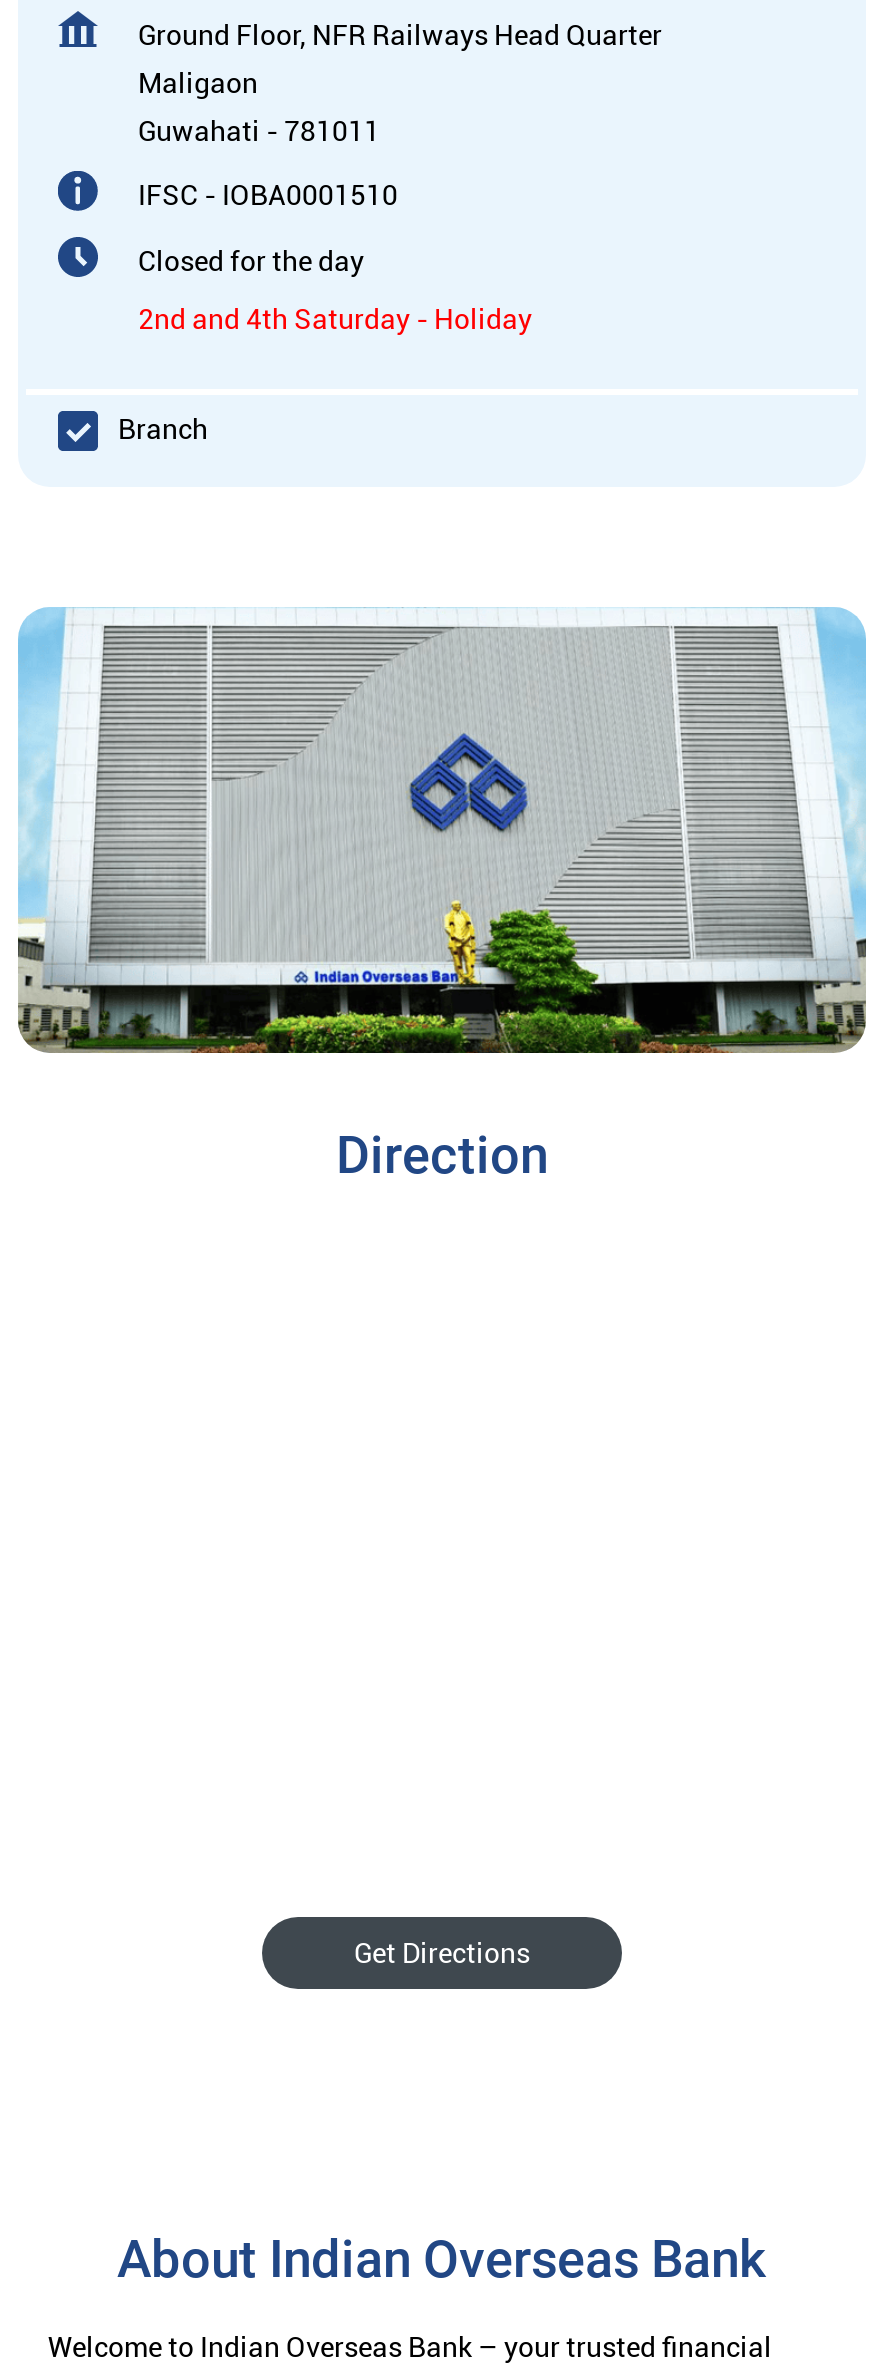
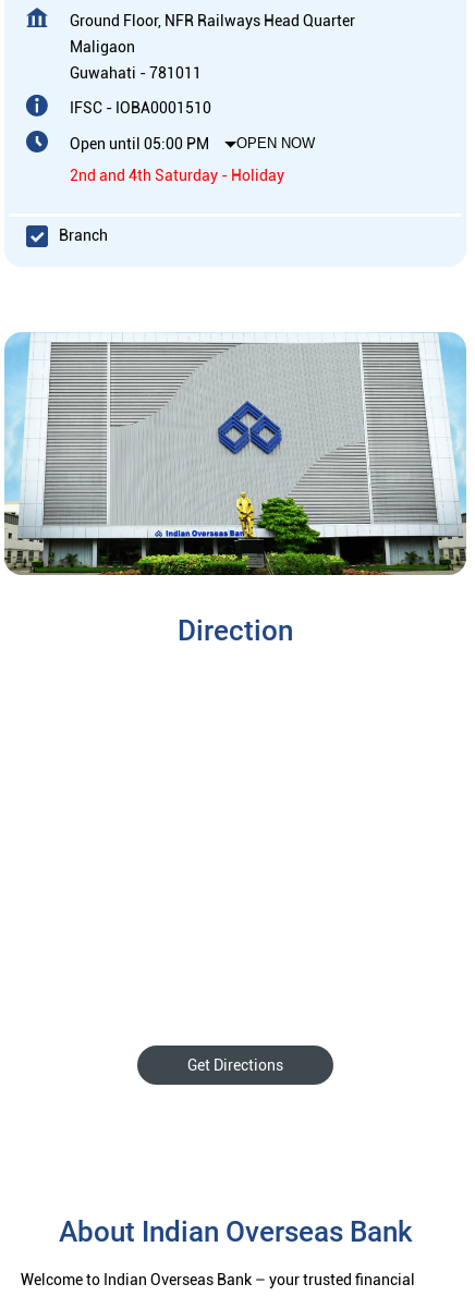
- Closed for the day
+ Open until 05:00 PM
+ OPEN NOW
